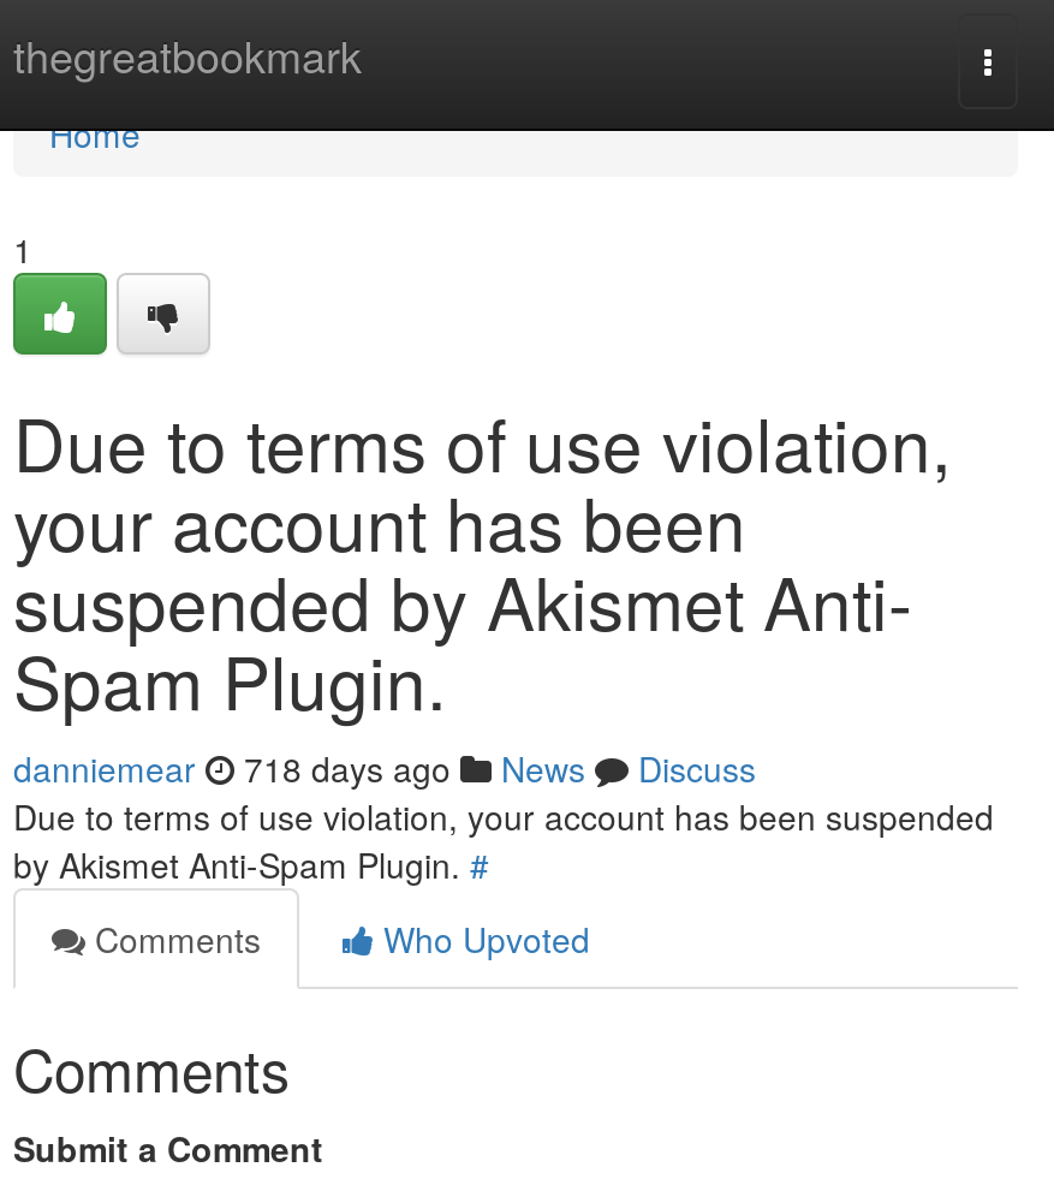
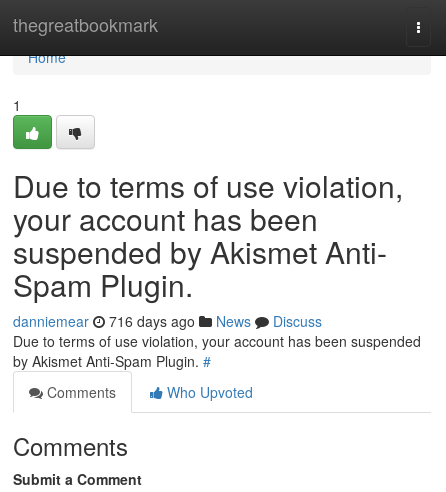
- danniemear 718 days ago News Discuss
+ danniemear 716 days ago News Discuss
